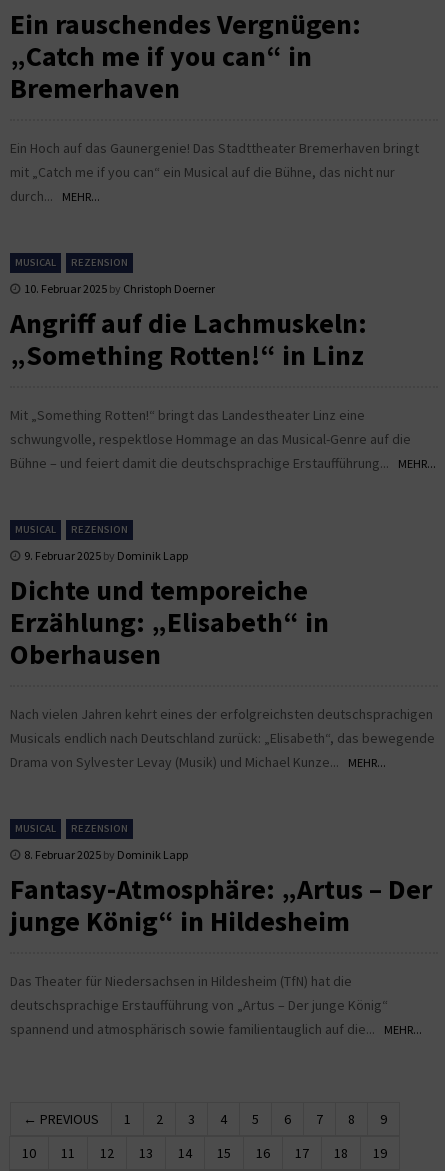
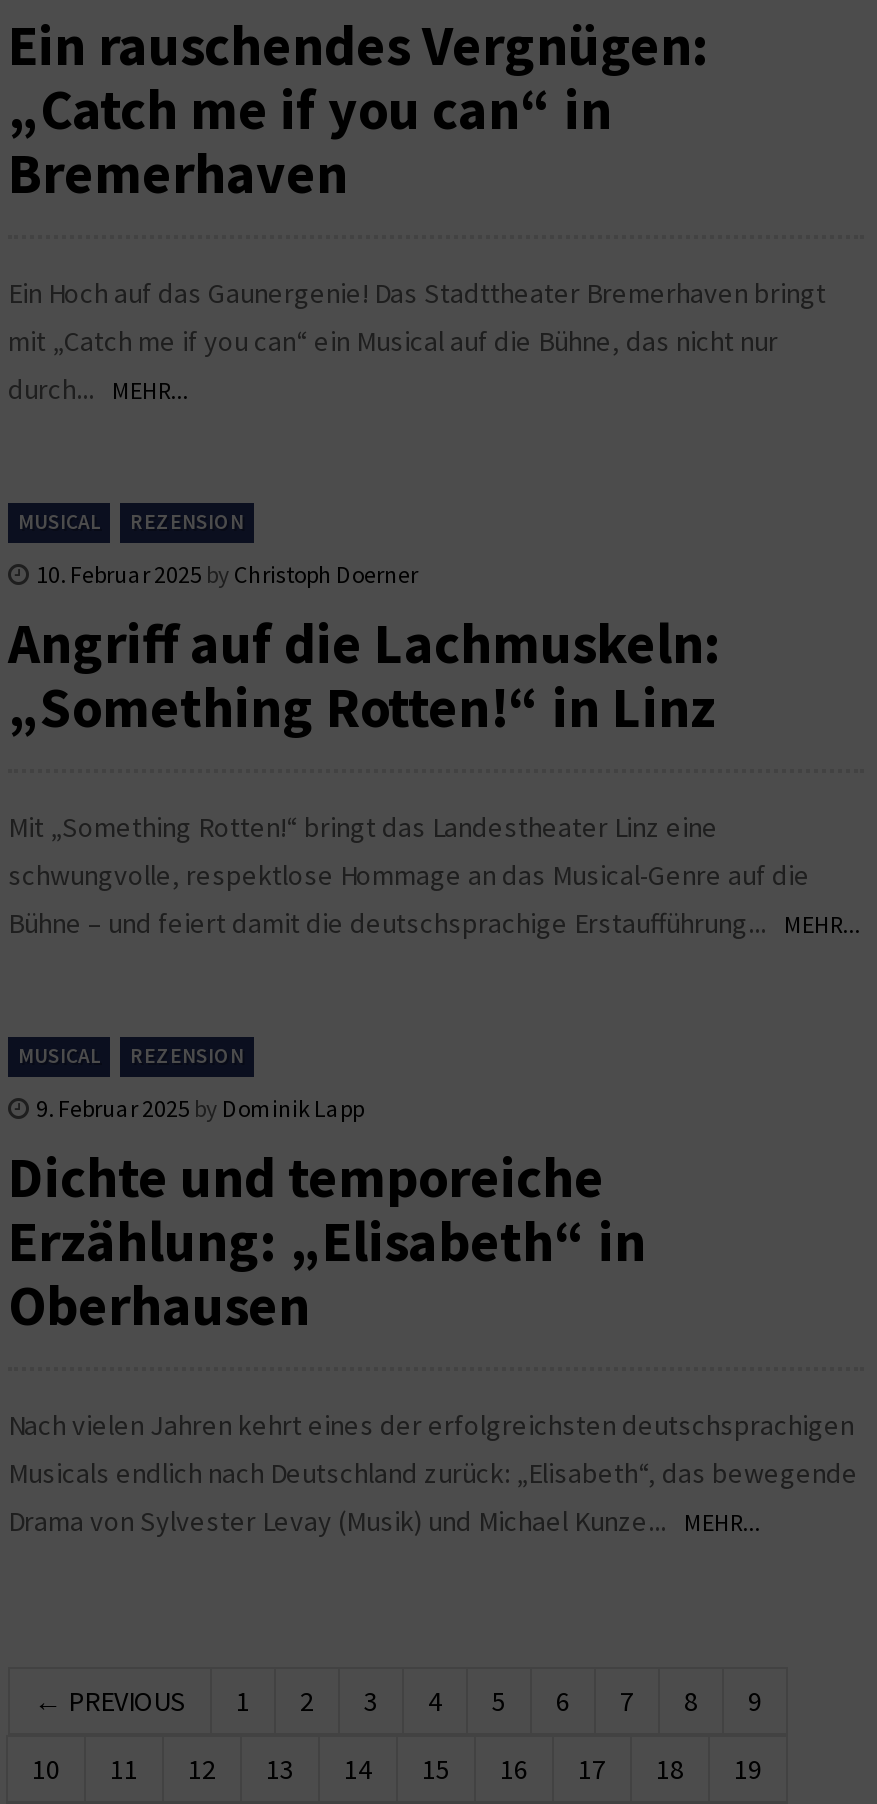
- MUSICAL
- REZENSION
- 8. Februar 2025 by Dominik Lapp
- Fantasy-Atmosphäre: „Artus – Der
- junge König“ in Hildesheim
- Das Theater für Niedersachsen in Hildesheim (TfN) hat die
- deutschsprachige Erstaufführung von „Artus – Der junge König“
- spannend und atmosphärisch sowie familientauglich auf die... MEHR...
